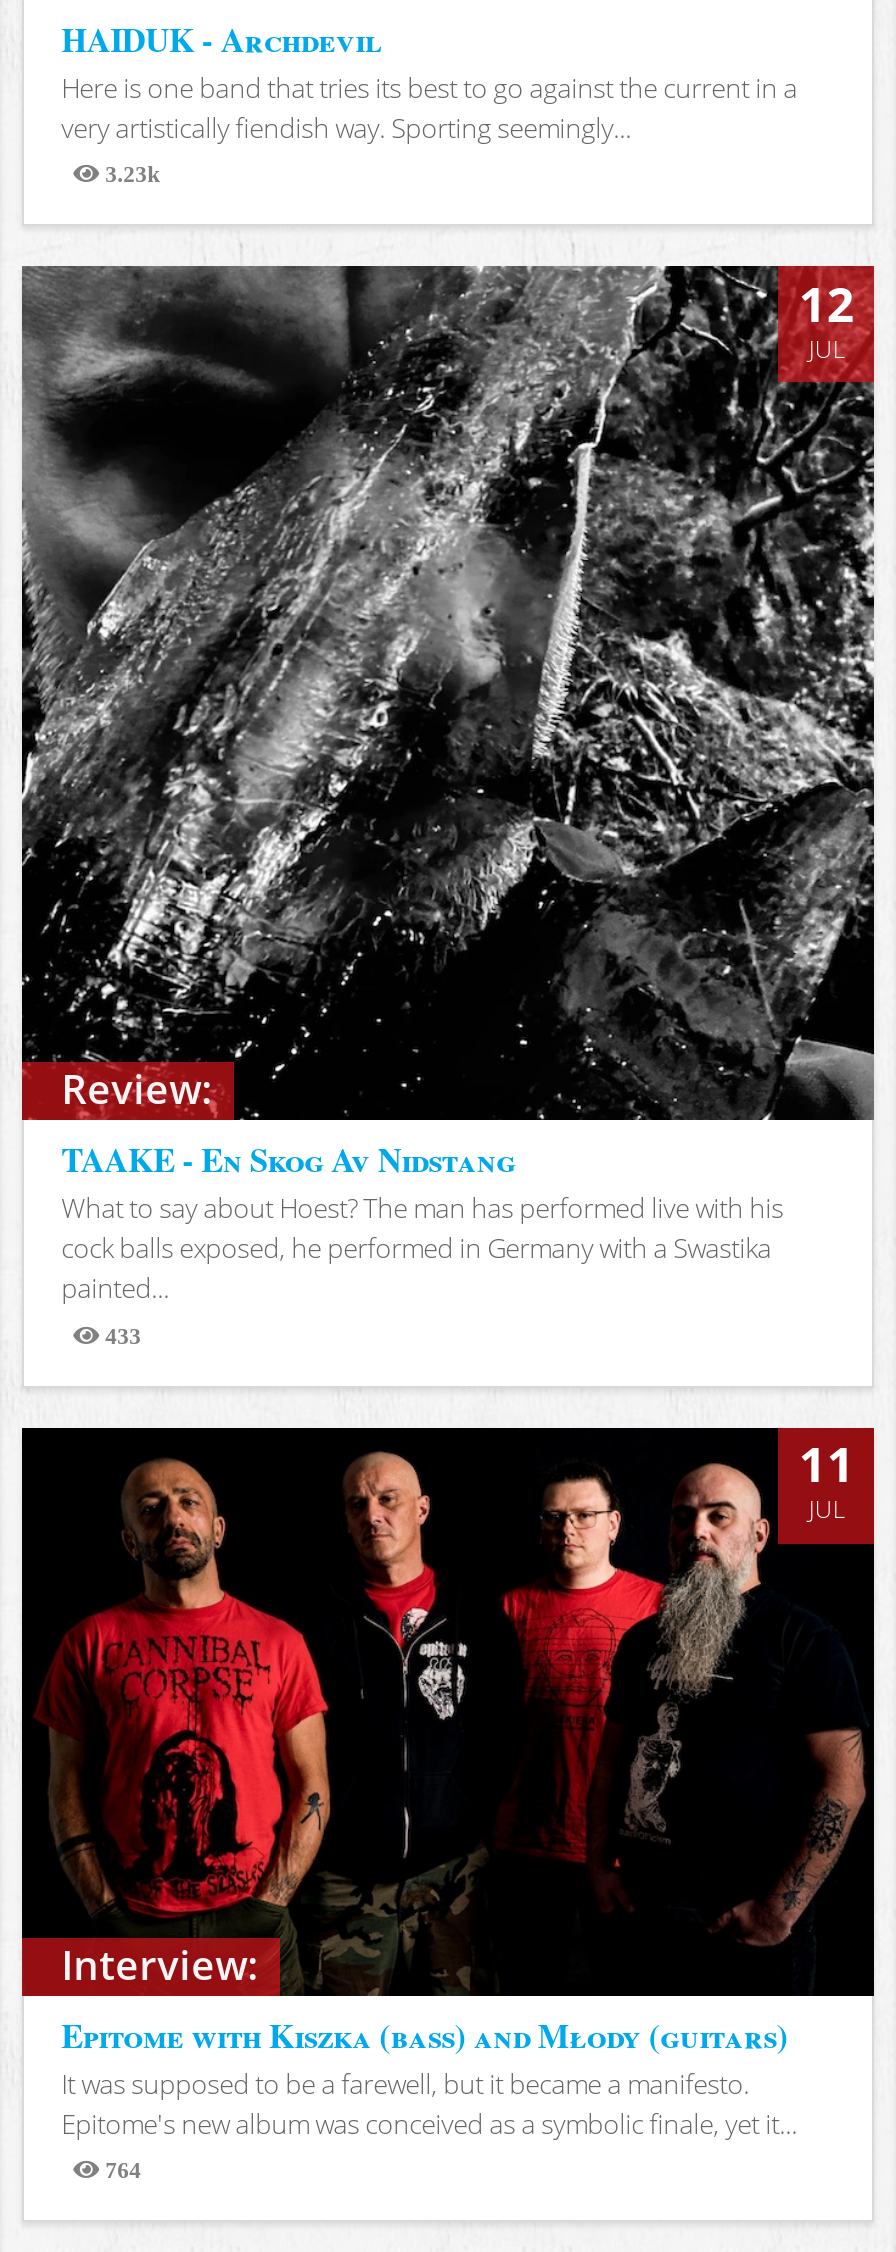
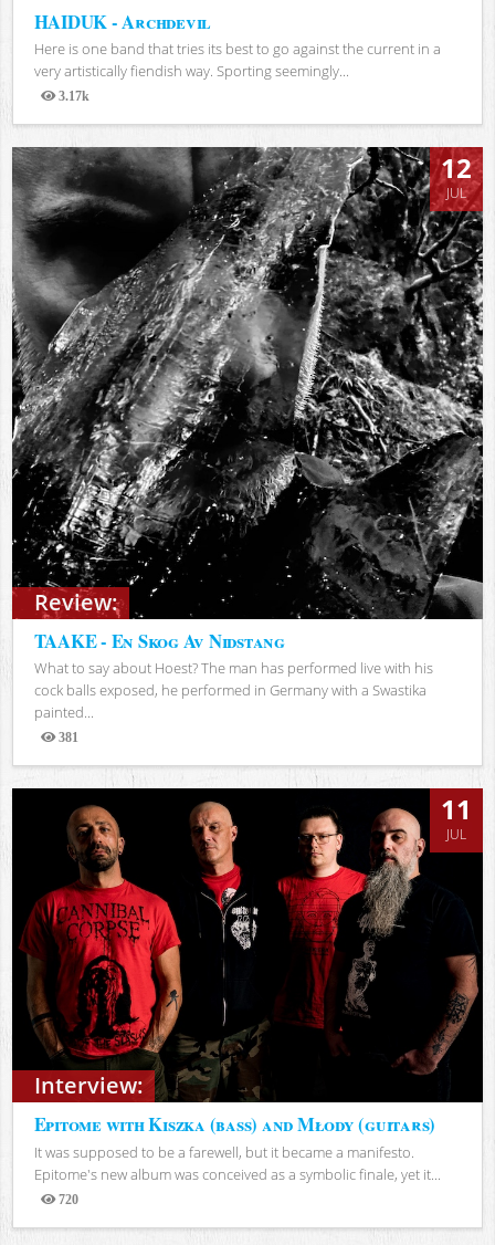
- 3.23k
+ 3.17k

- 433
+ 381

- 764
+ 720
